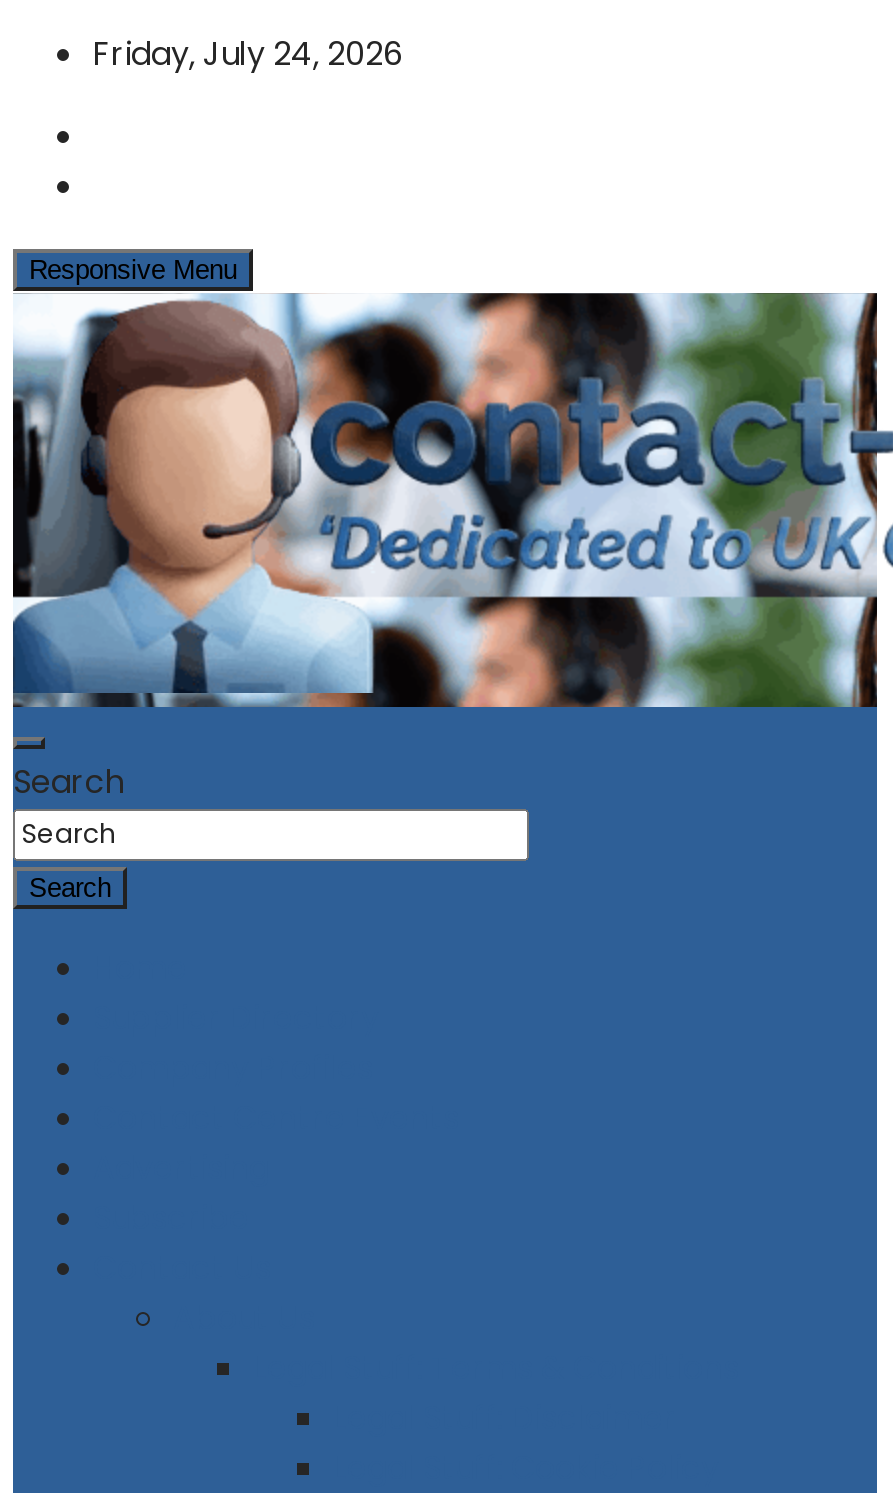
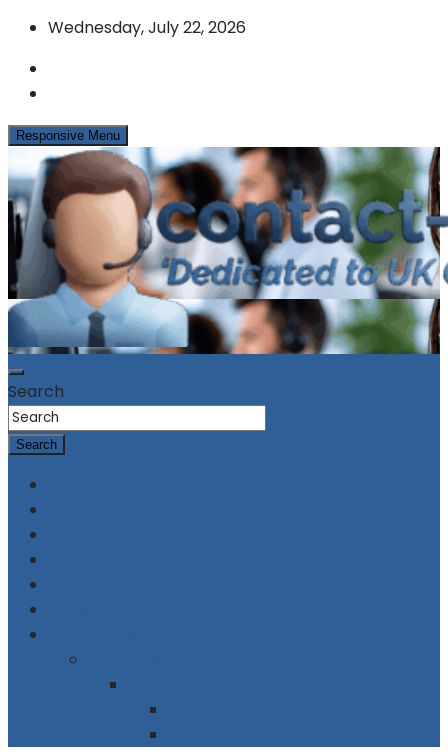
- Friday, July 24, 2026
+ Wednesday, July 22, 2026
